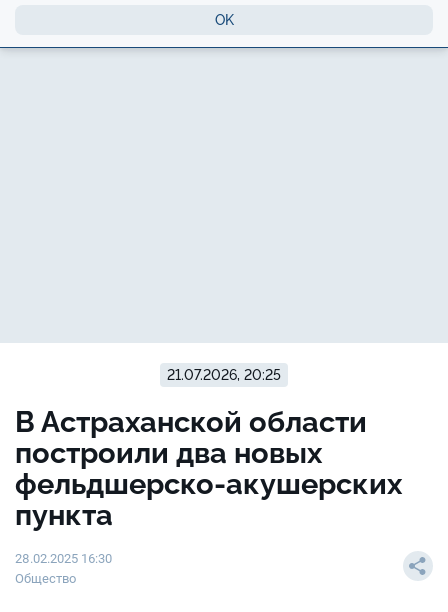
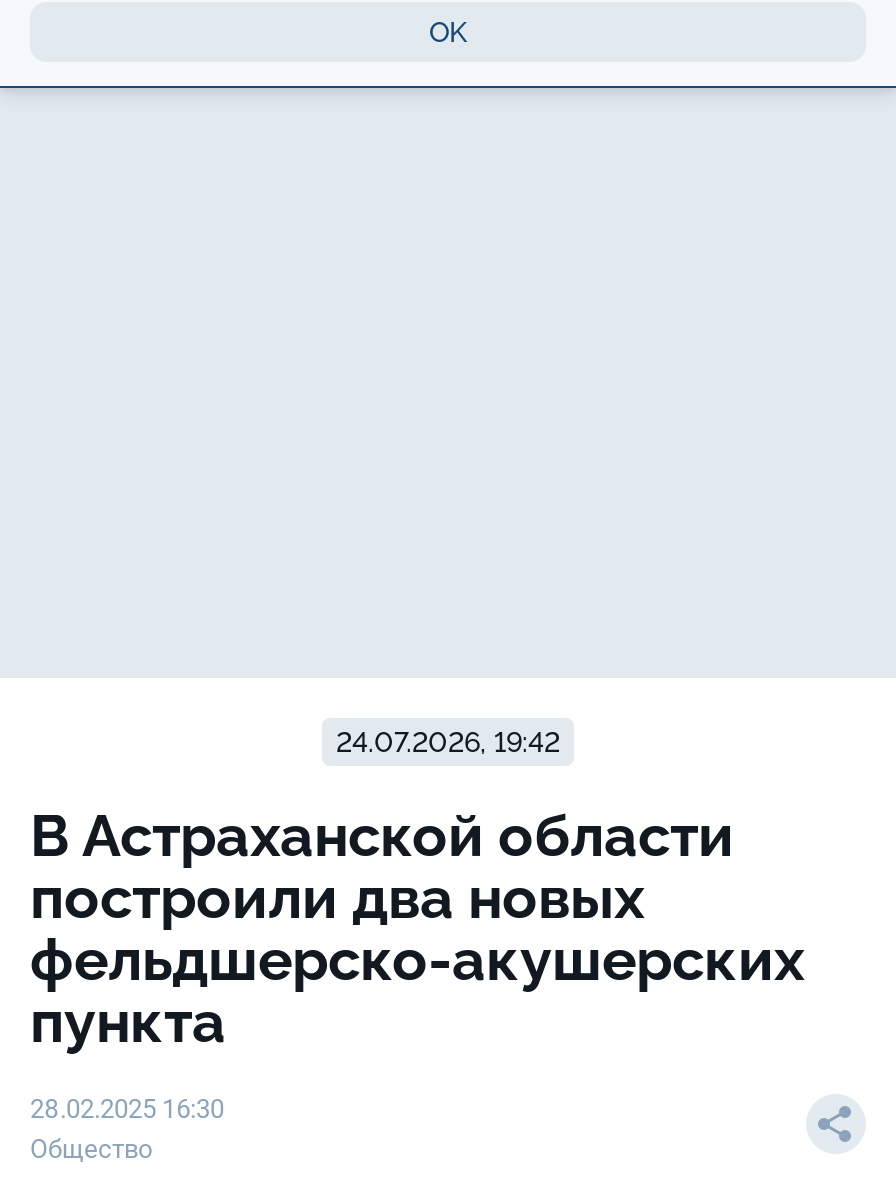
- 21.07.2026, 20:25
+ 24.07.2026, 19:42
